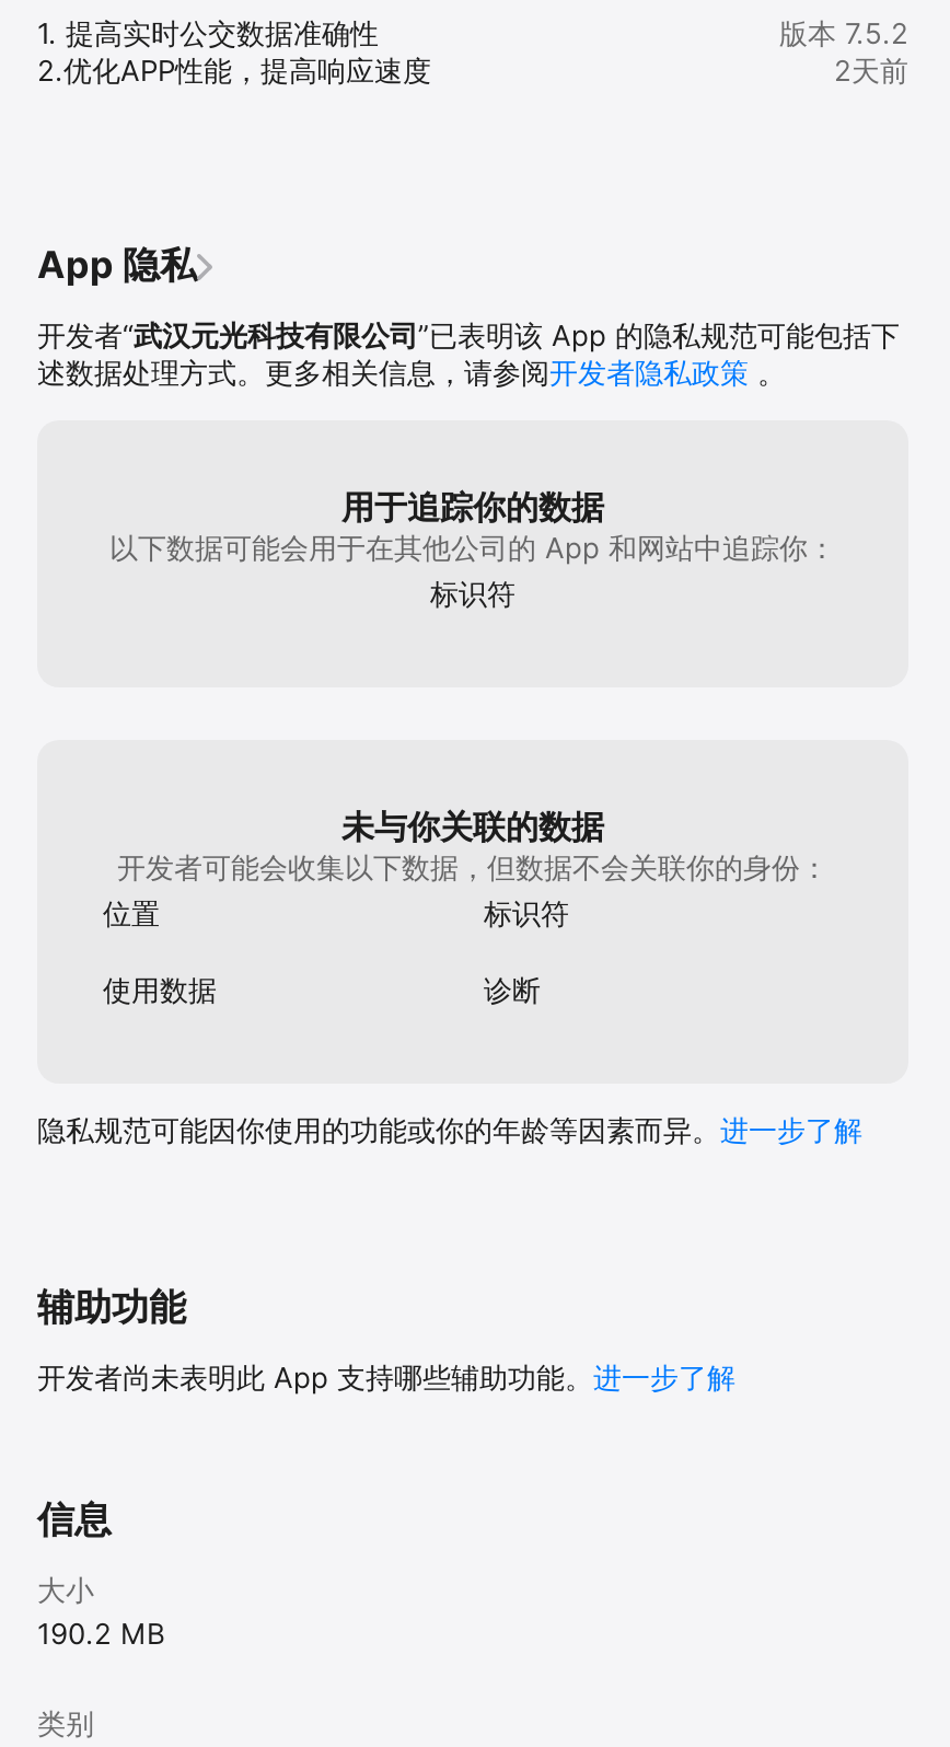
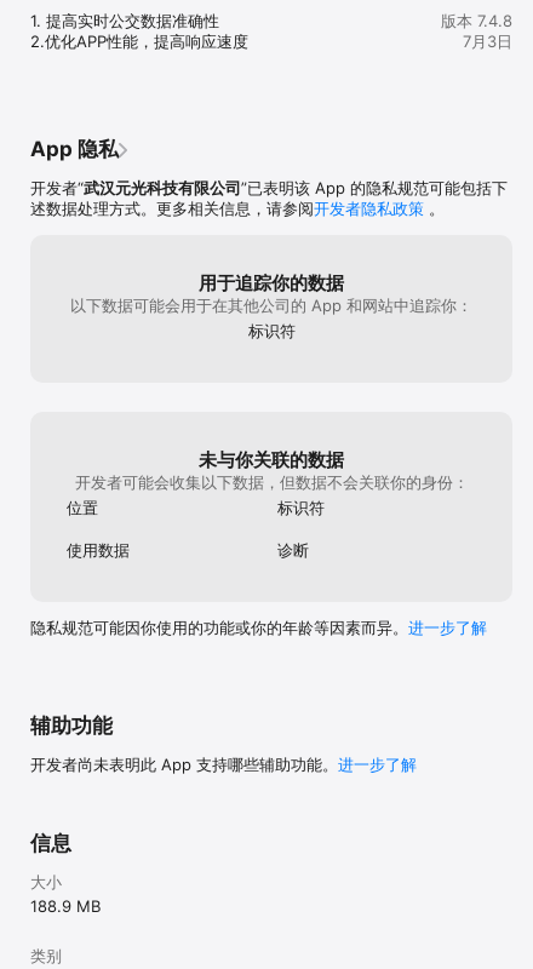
- 版本 7.5.2
- 2天前
+ 版本 7.4.8
+ 7月3日

- 190.2 MB
+ 188.9 MB
